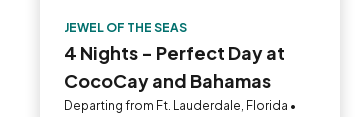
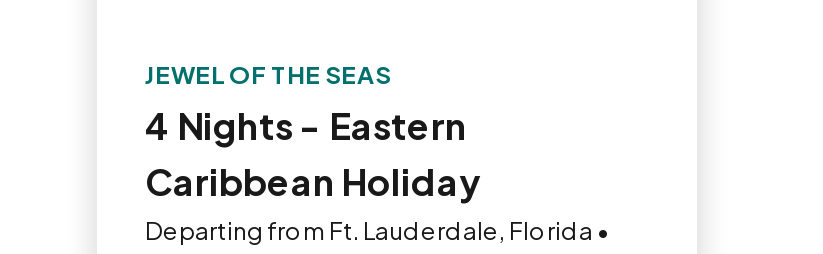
- 4 Nights - Perfect Day at
- CocoCay and Bahamas
+ 4 Nights - Eastern
+ Caribbean Holiday
